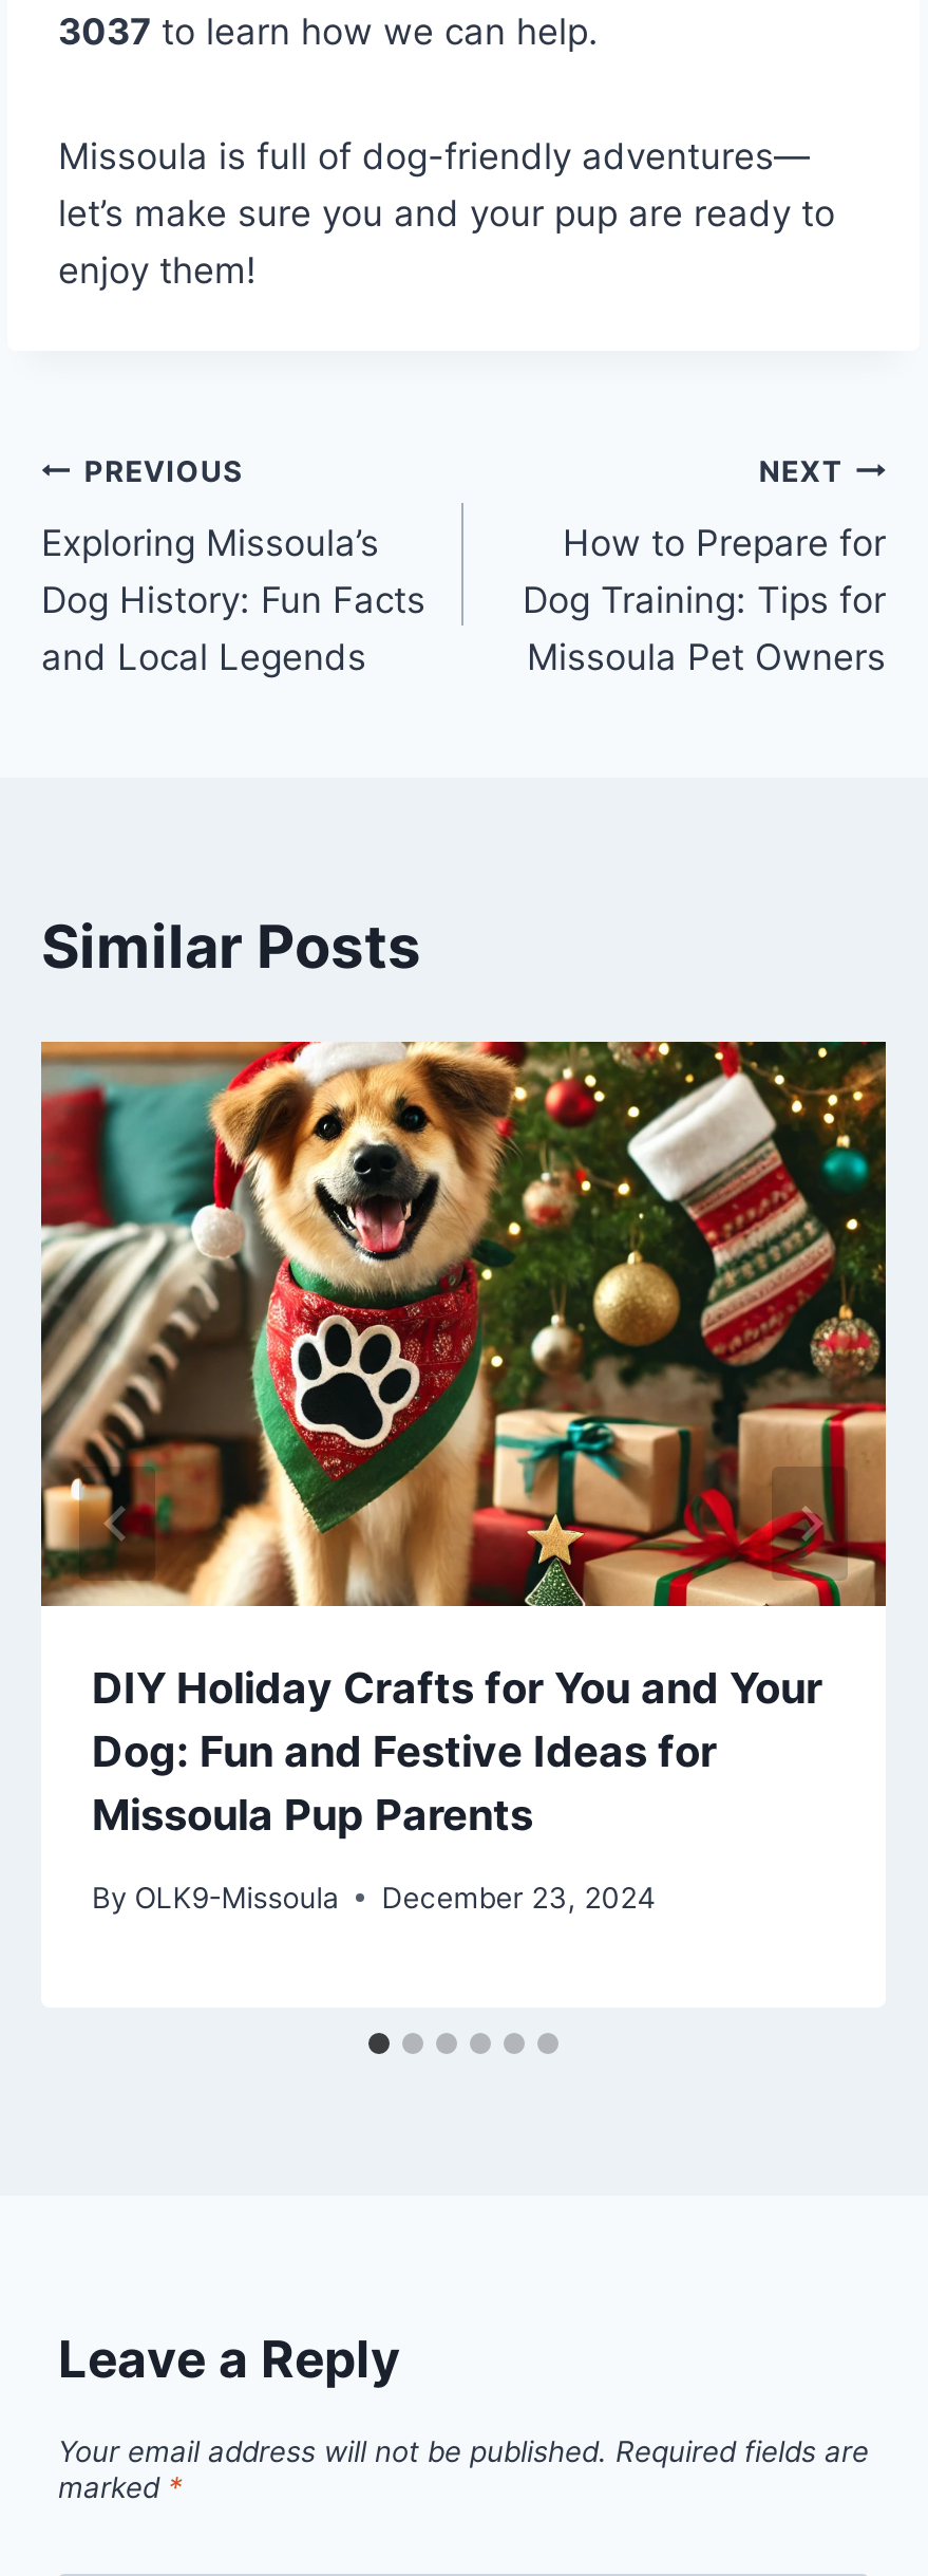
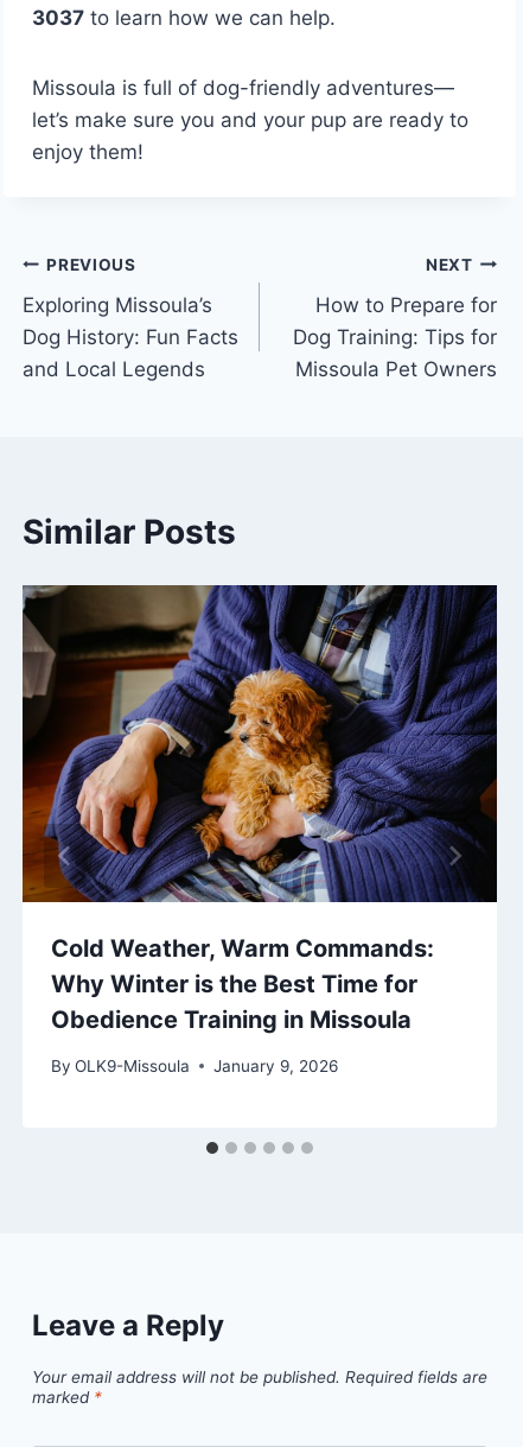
- [image]
- DIY Holiday Crafts for You and Your
- Dog: Fun and Festive Ideas for
- Missoula Pup Parents
+ [image]
+ Cold Weather, Warm Commands:
+ Why Winter is the Best Time for
+ Obedience Training in Missoula

- By OLK9-Missoula December 23, 2024
+ By OLK9-Missoula January 9, 2026
